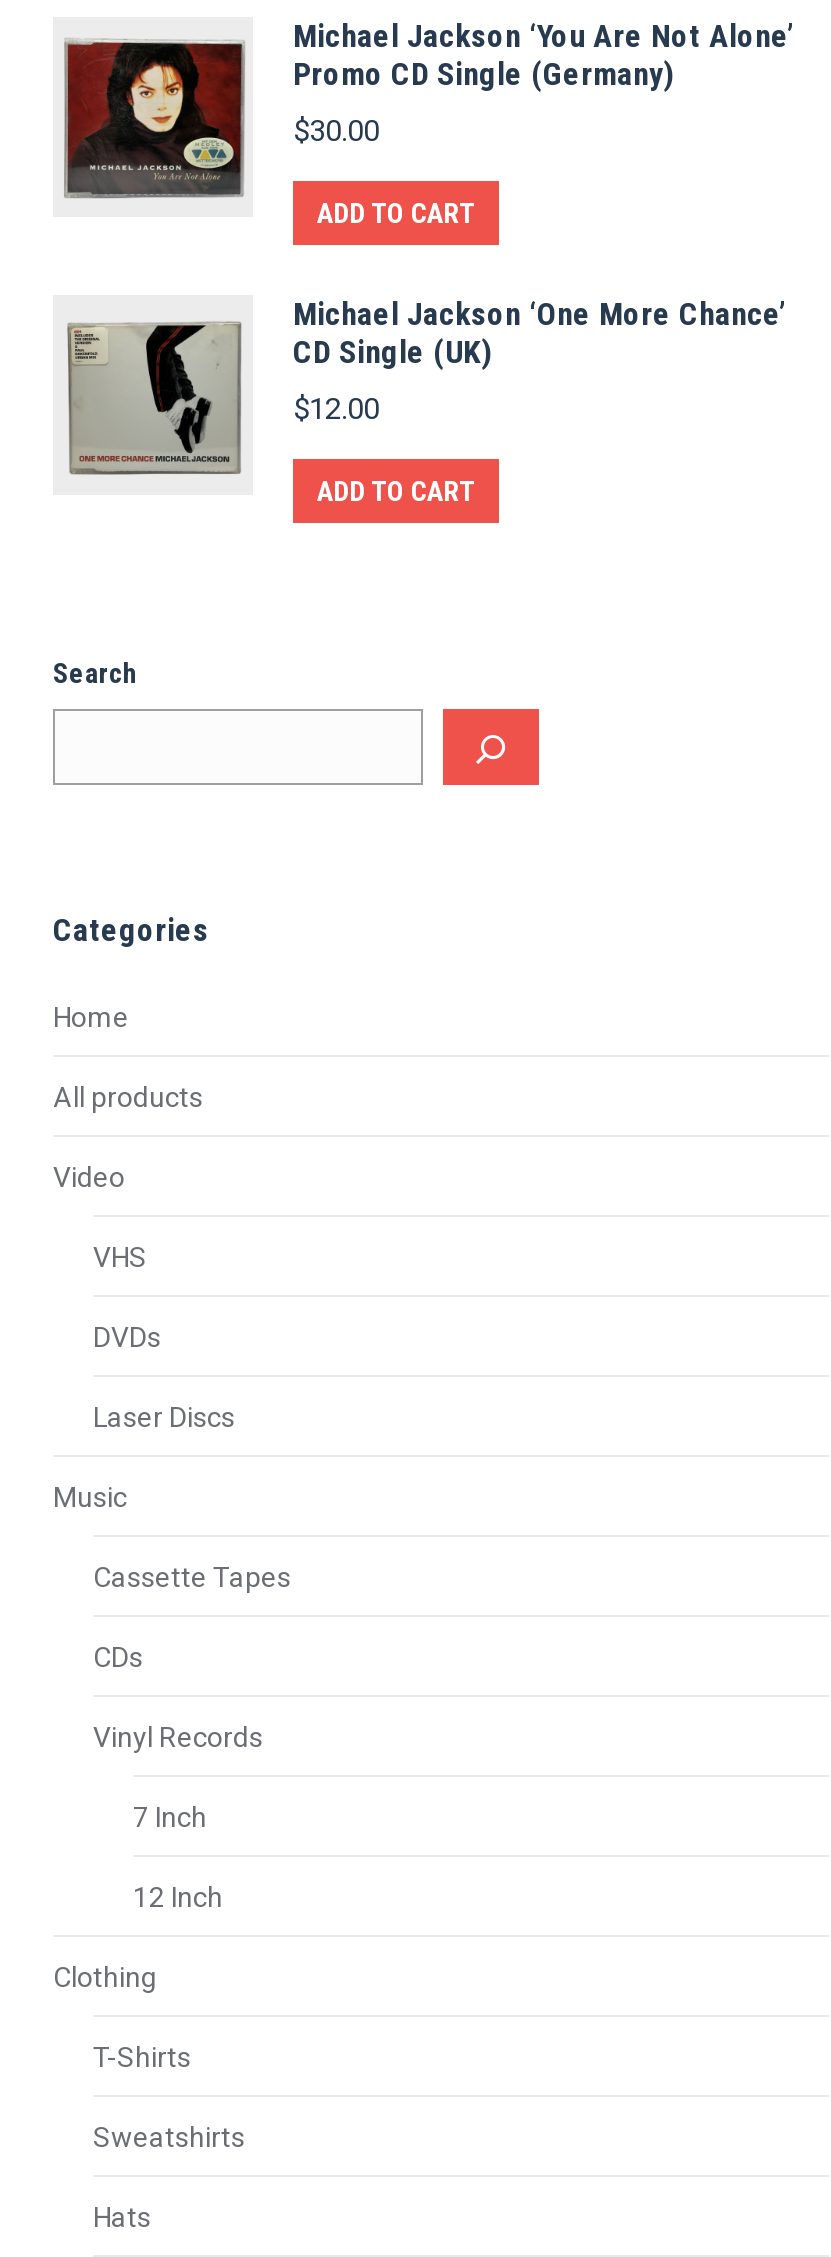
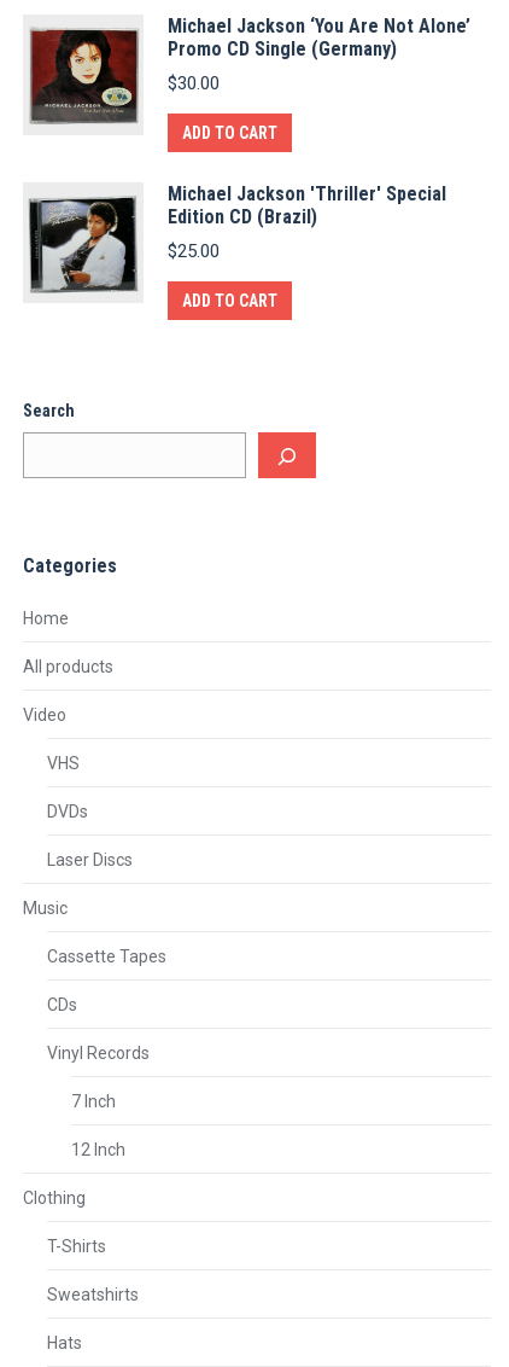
- [image]
- Michael Jackson ‘One More Chance’
- CD Single (UK)
+ [image]
+ Michael Jackson 'Thriller' Special
+ Edition CD (Brazil)

- $12.00
+ $25.00
